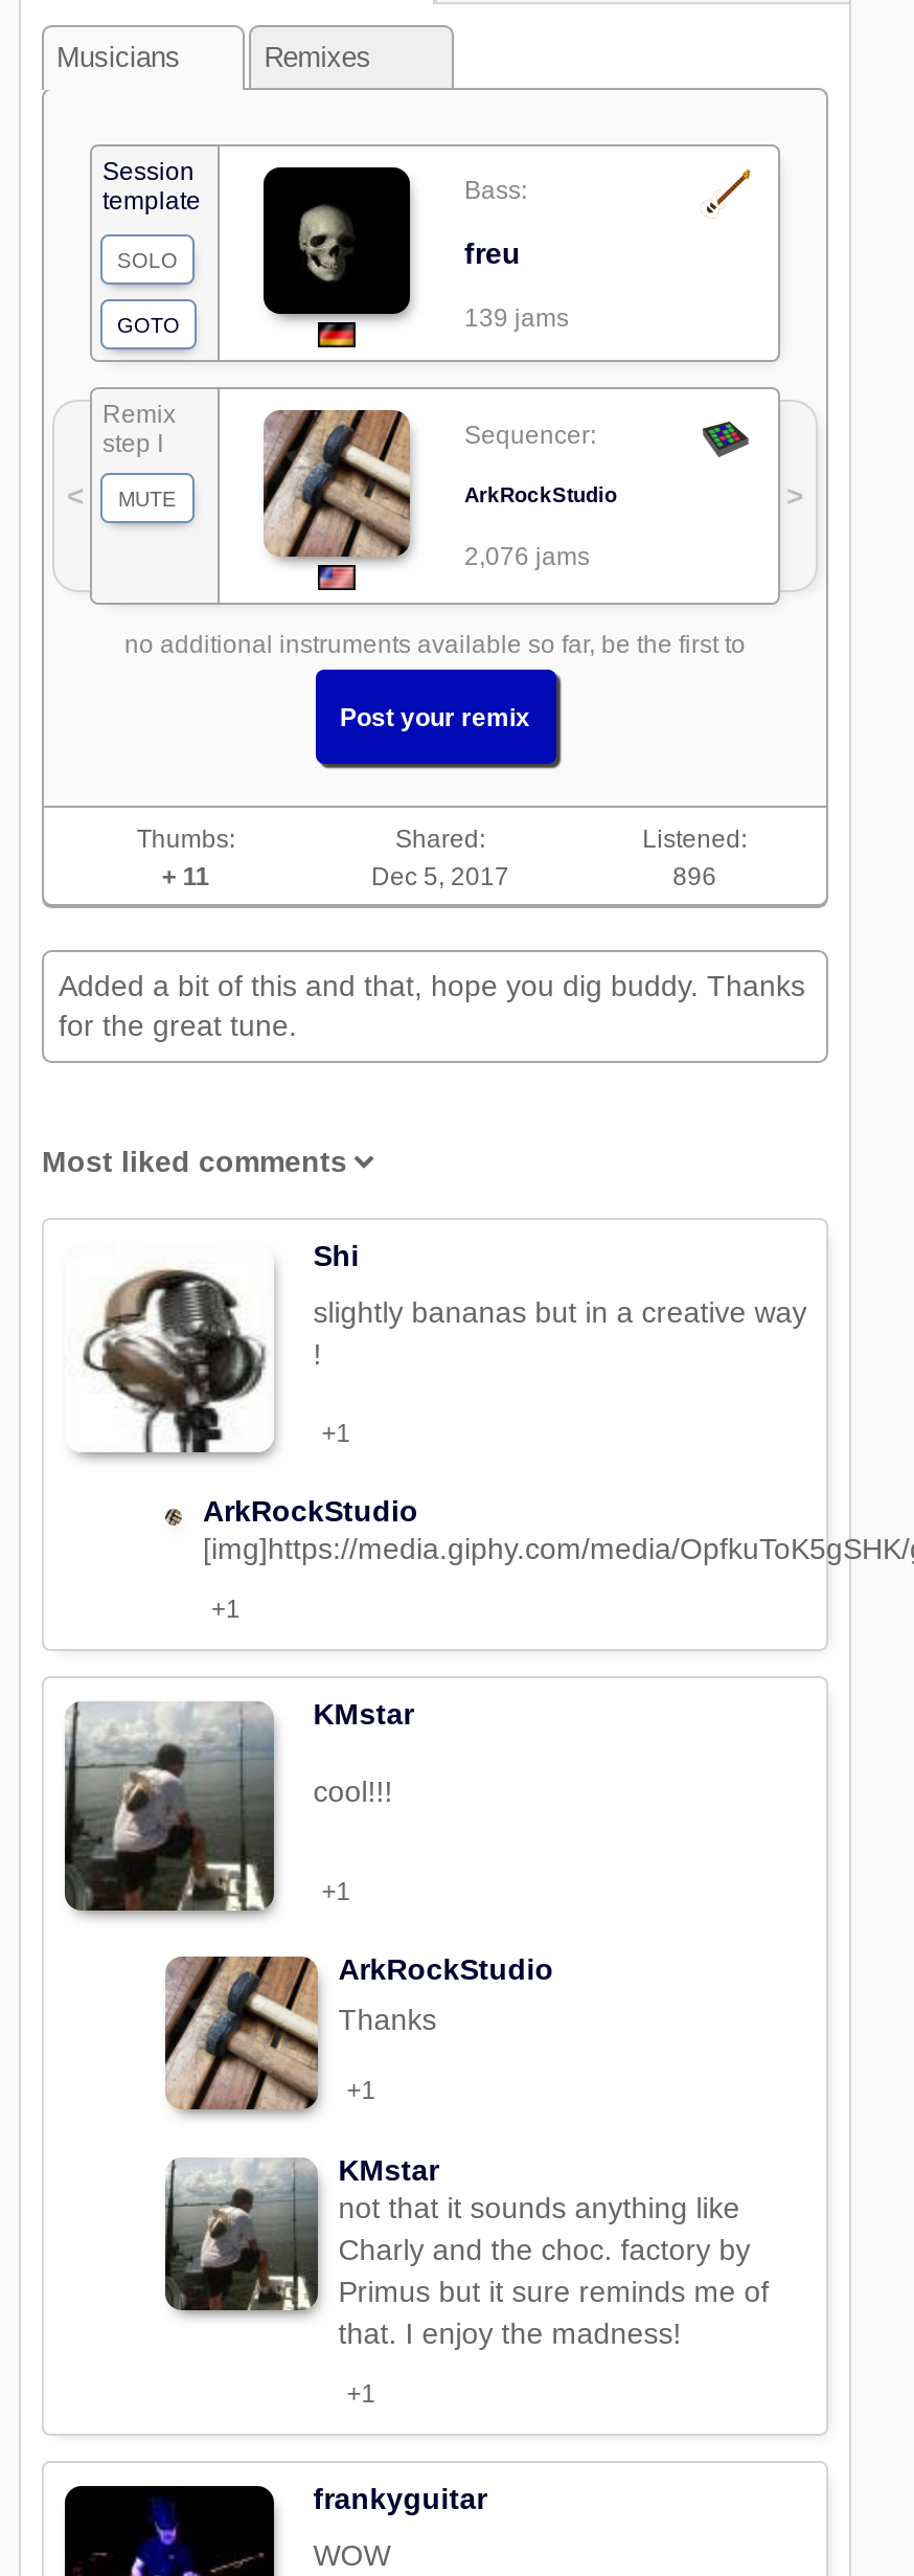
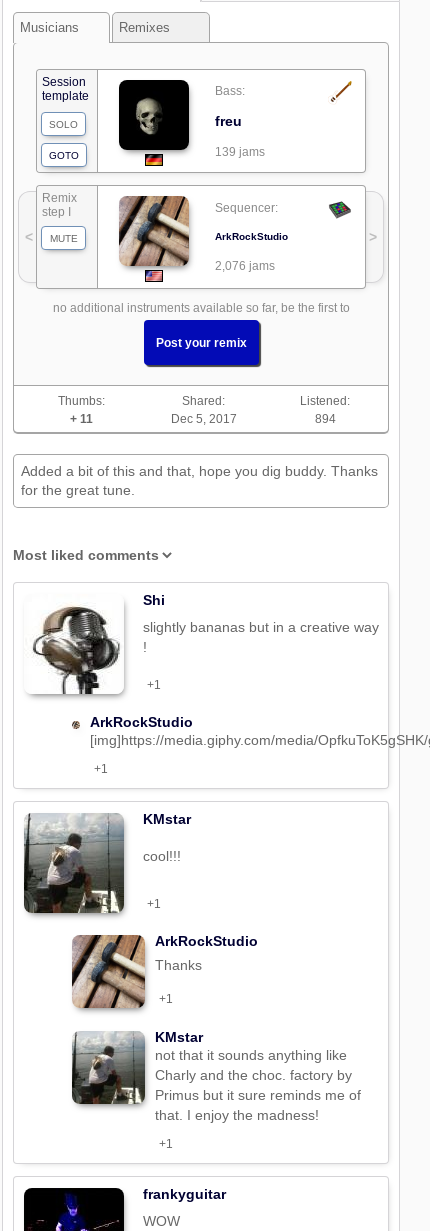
- 896
+ 894
